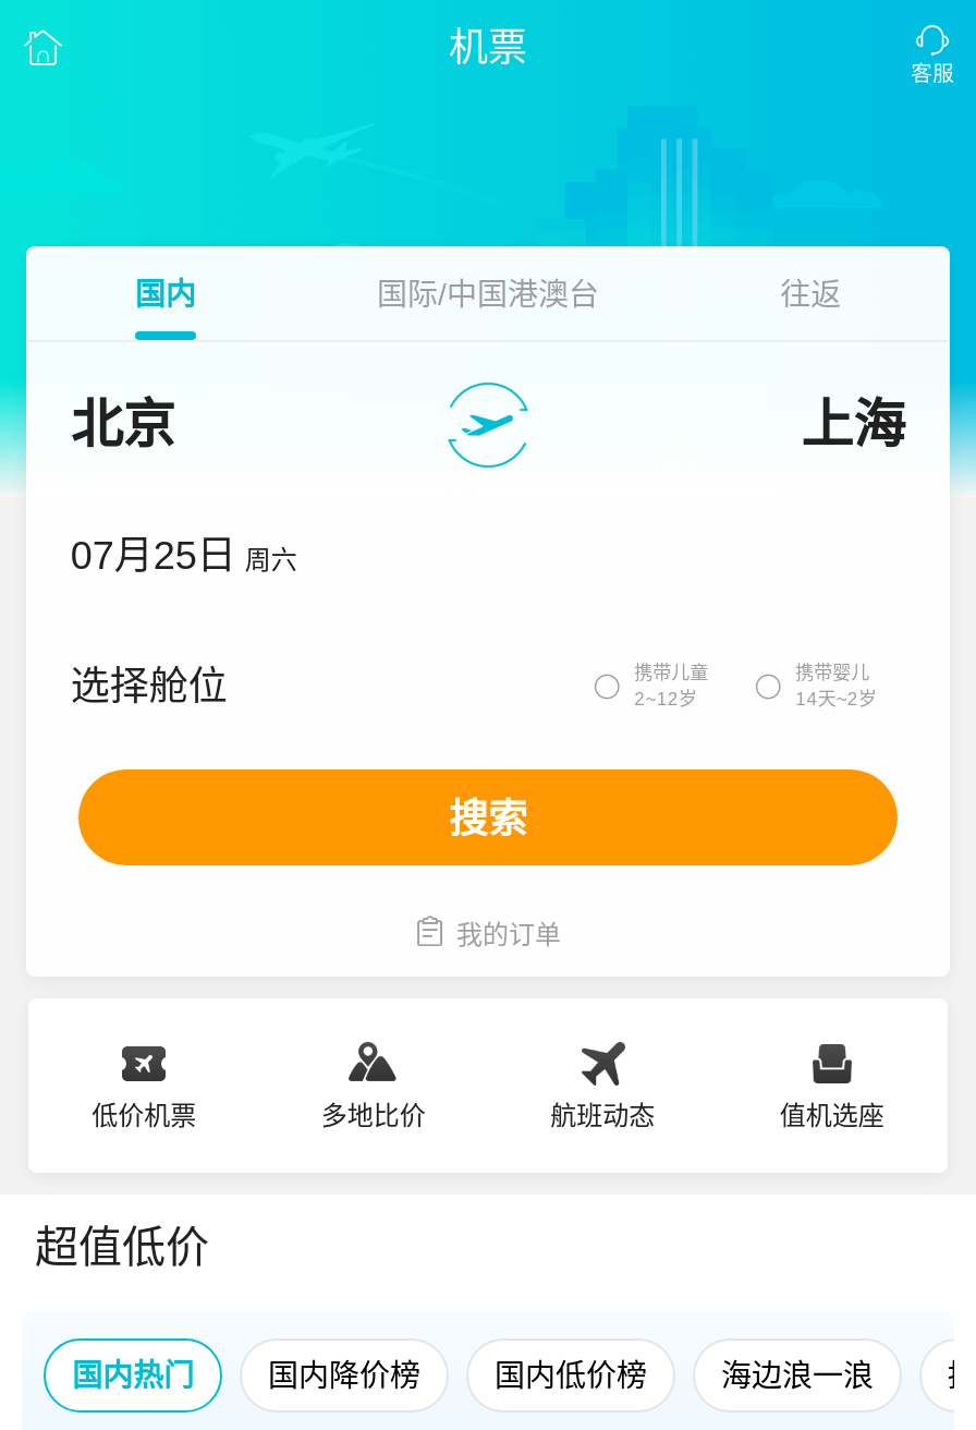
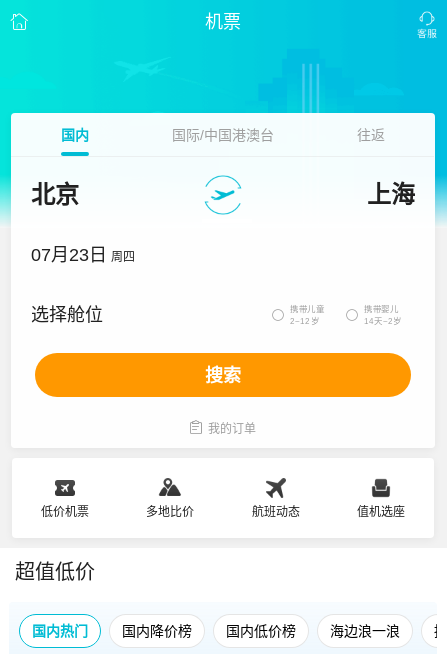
- 07月25日 周六
+ 07月23日 周四
